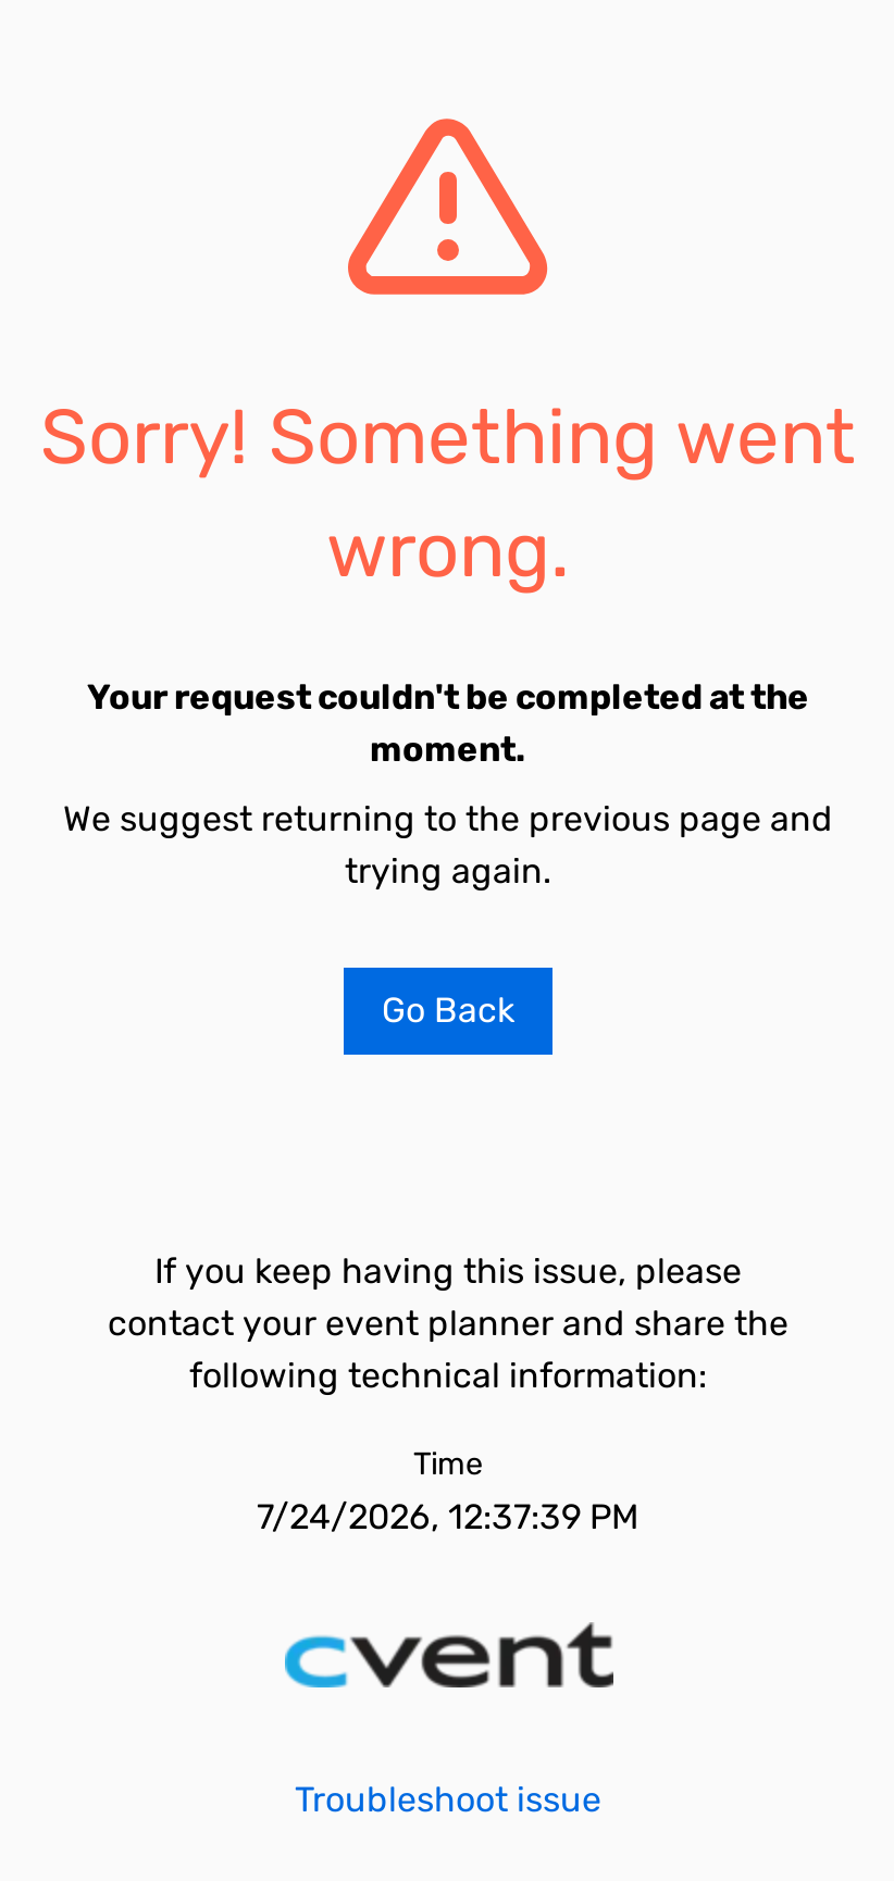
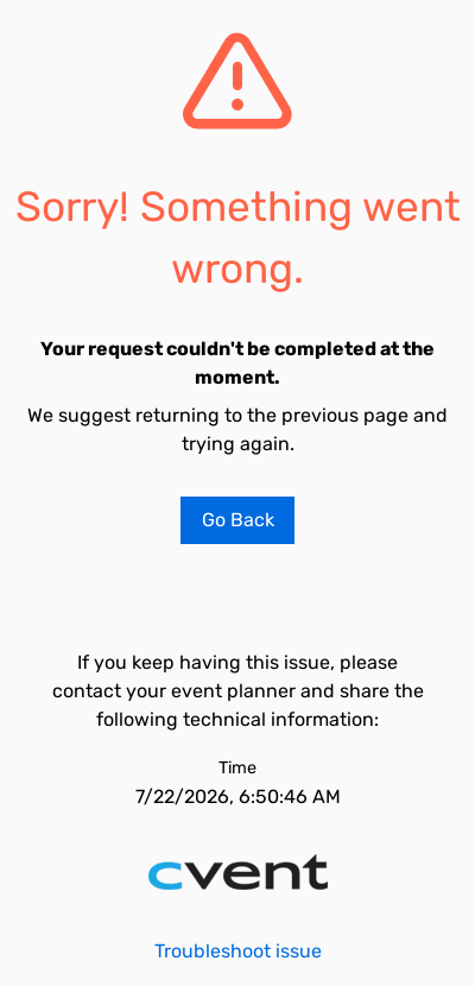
- 7/24/2026, 12:37:39 PM
+ 7/22/2026, 6:50:46 AM
